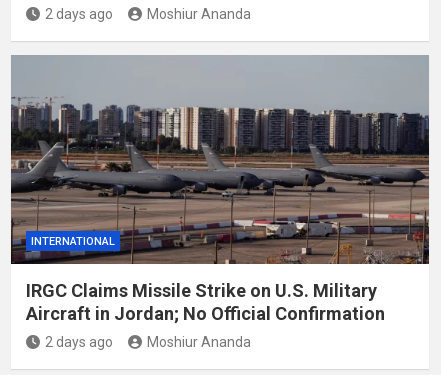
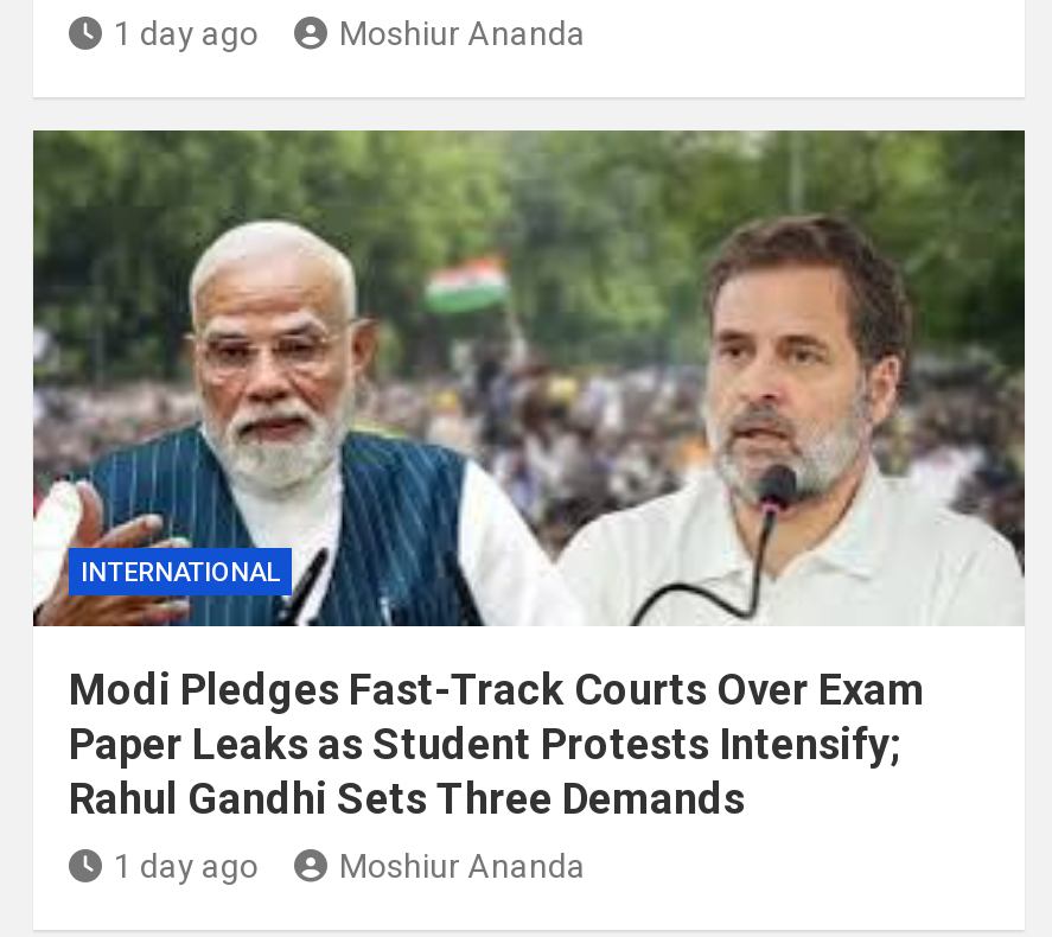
- 2 days ago
+ 1 day ago

- [image]
- IRGC Claims Missile Strike on U.S. Military
- Aircraft in Jordan; No Official Confirmation
+ [image]
+ Modi Pledges Fast-Track Courts Over Exam
+ Paper Leaks as Student Protests Intensify;
+ Rahul Gandhi Sets Three Demands

- 2 days ago
+ 1 day ago
